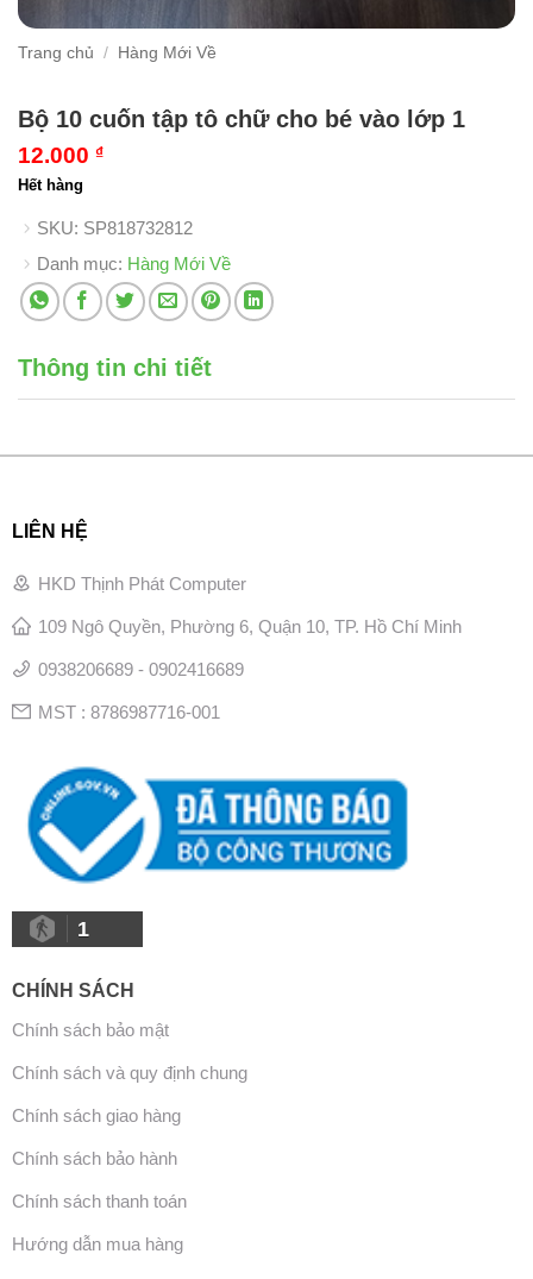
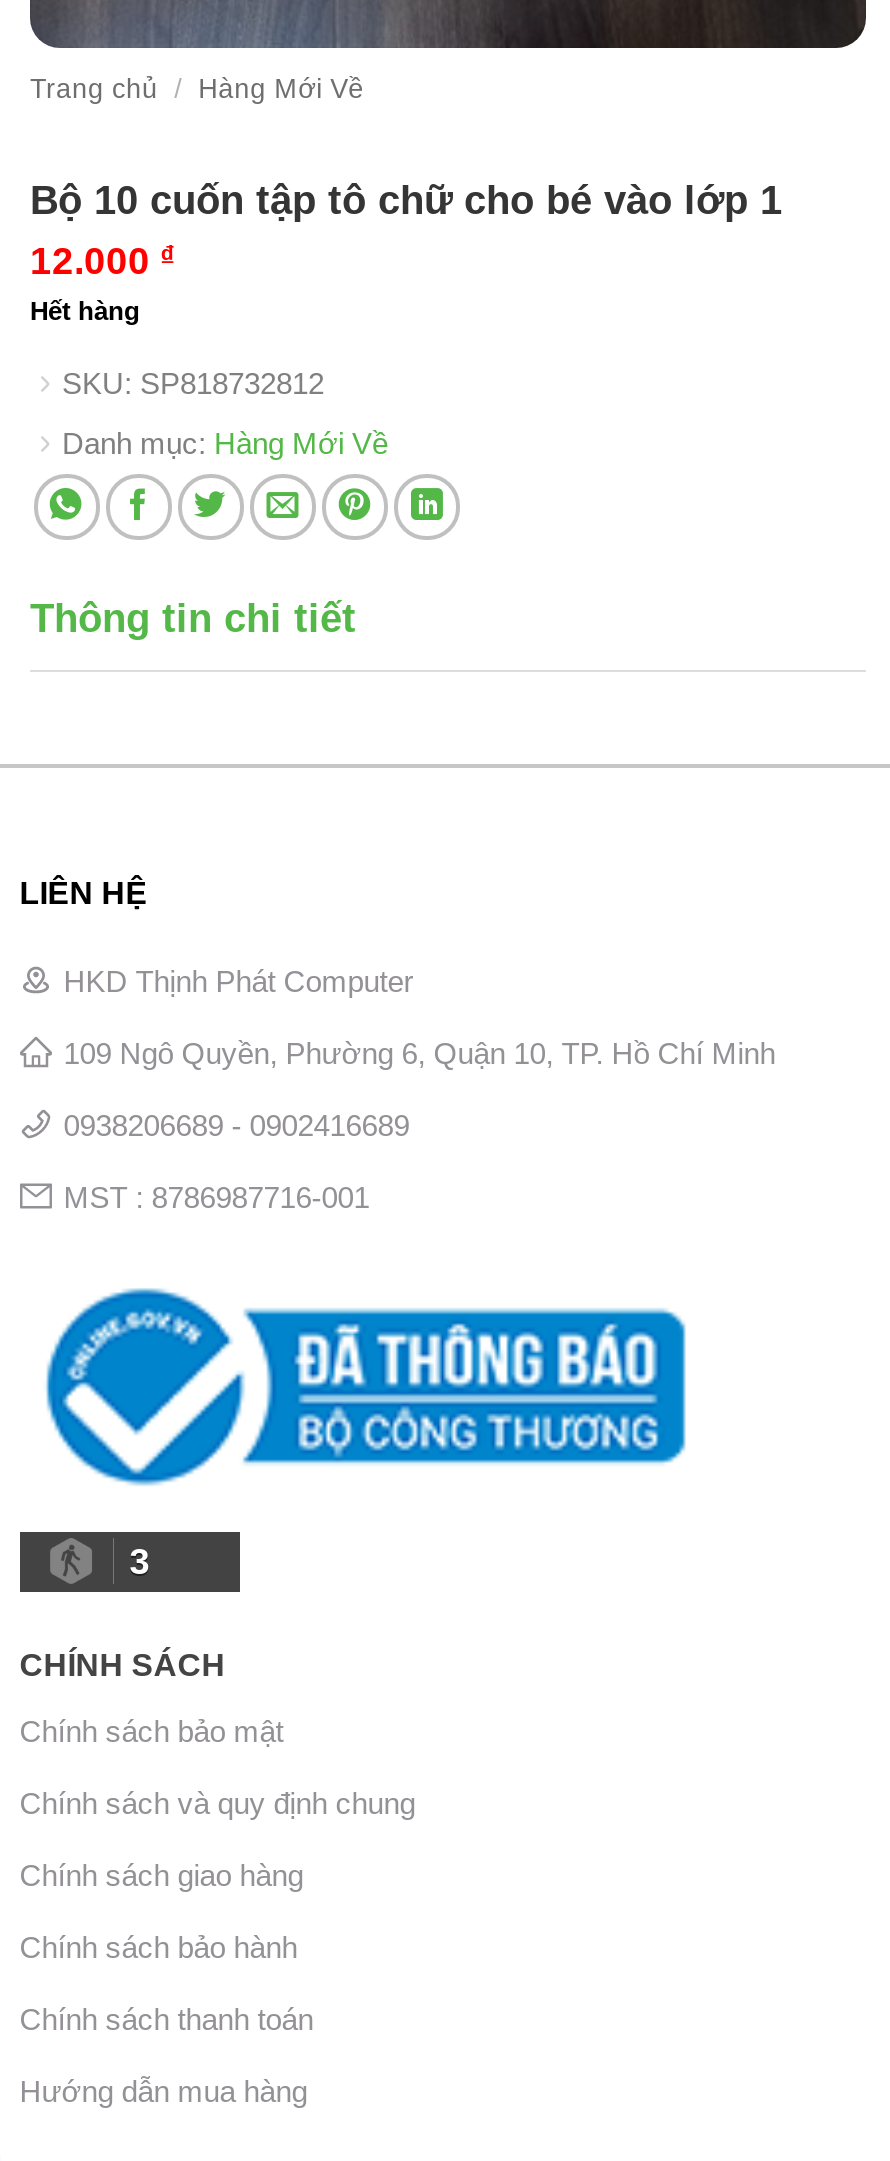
- 1
+ 3
